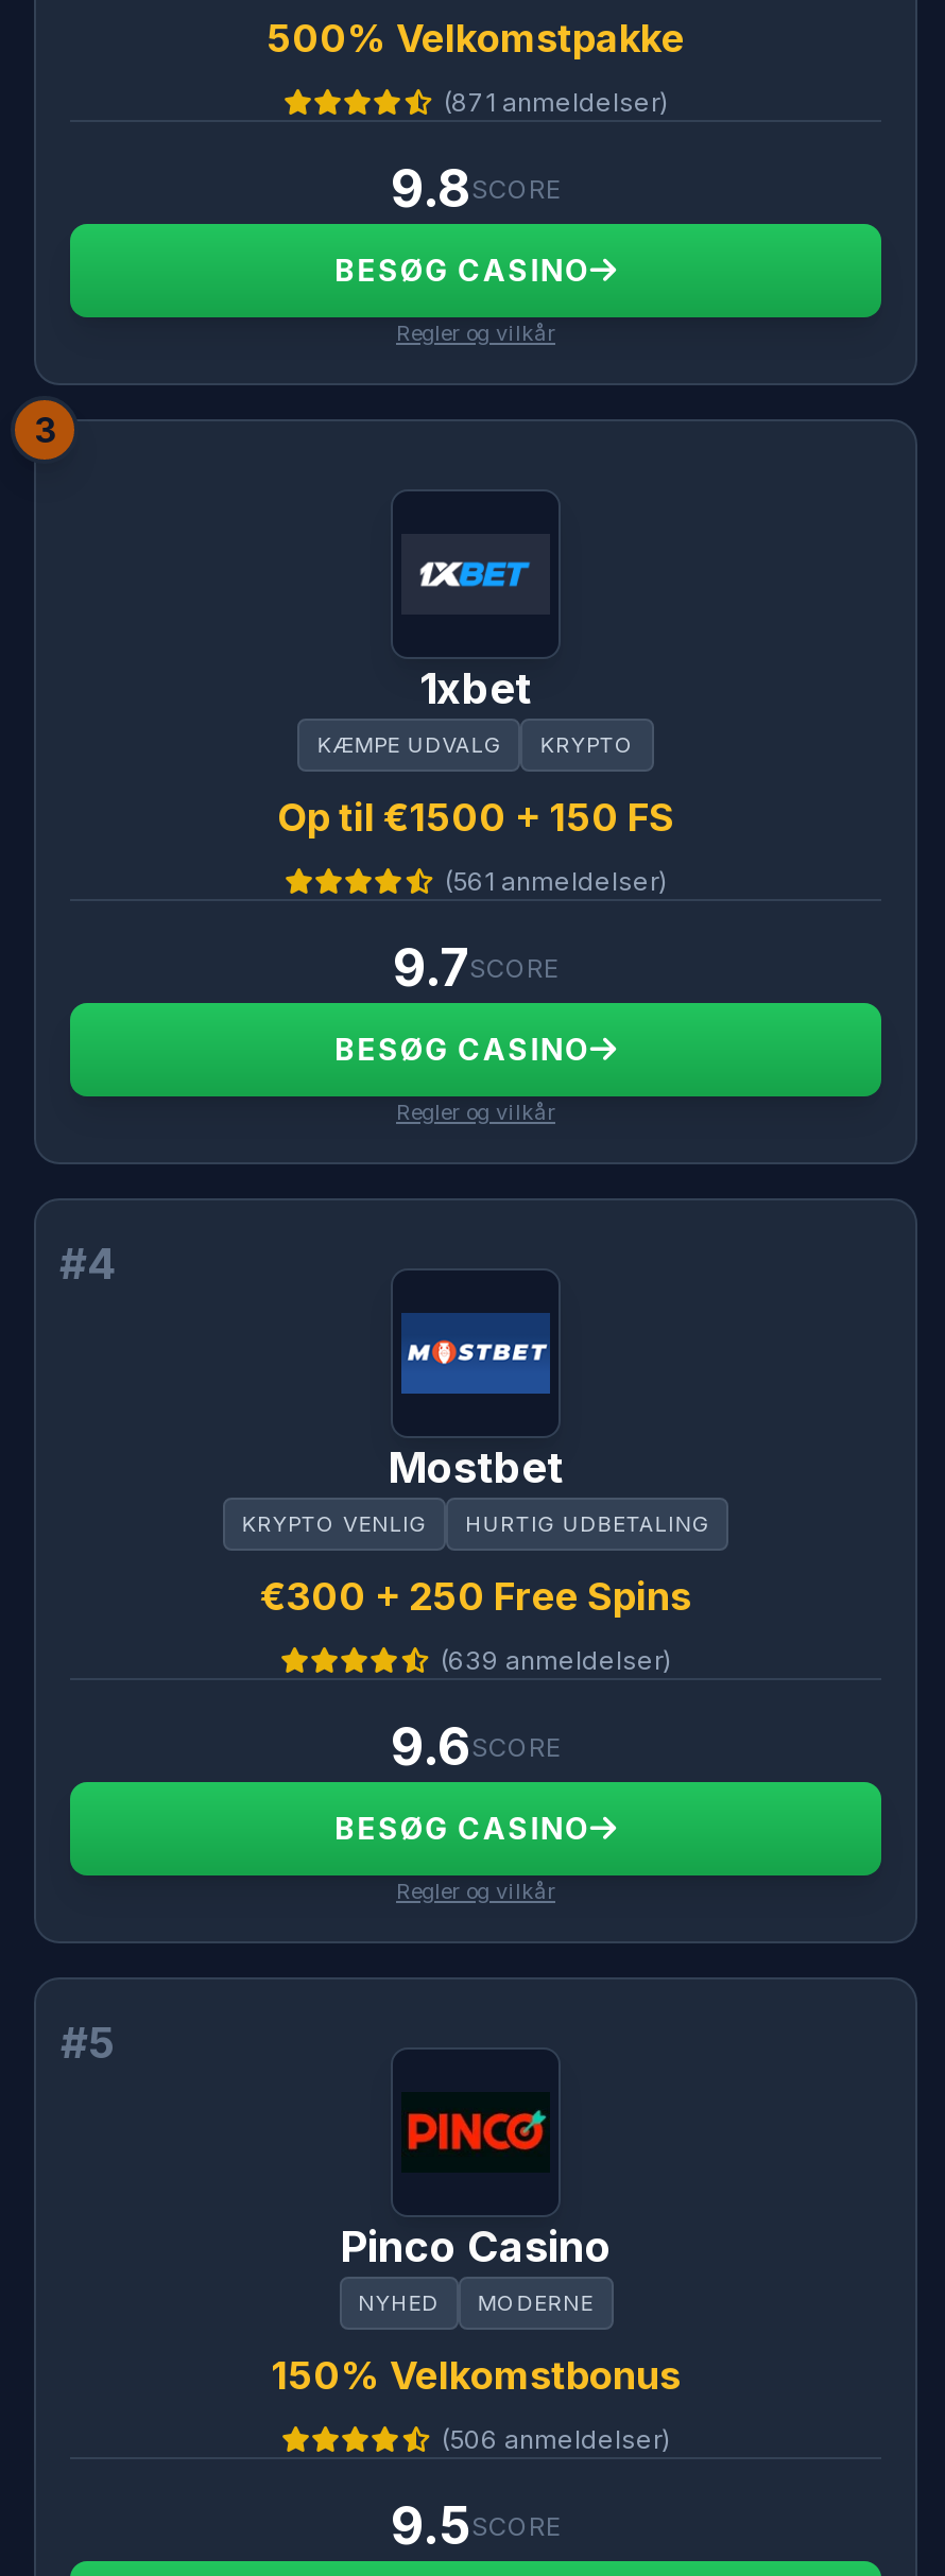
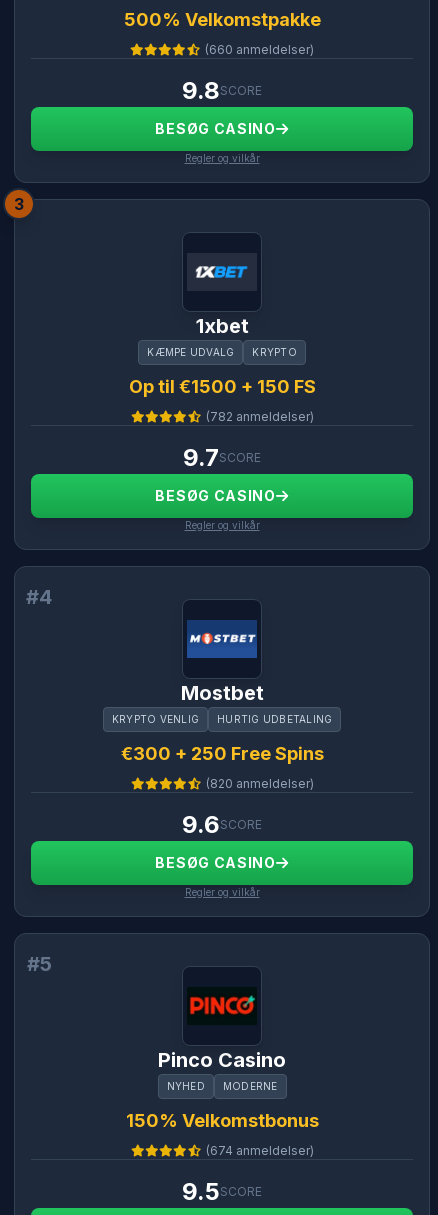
- (871 anmeldelser)
+ (660 anmeldelser)

- (561 anmeldelser)
+ (782 anmeldelser)

- (639 anmeldelser)
+ (820 anmeldelser)

- (506 anmeldelser)
+ (674 anmeldelser)
